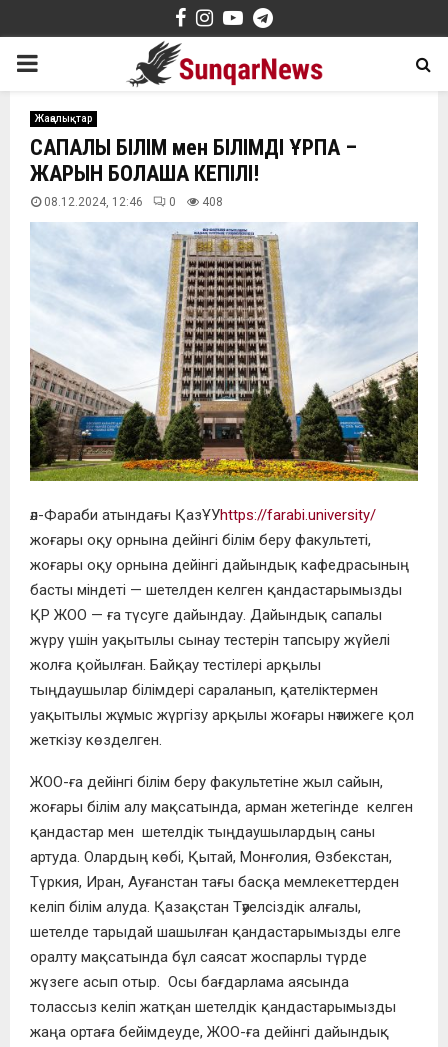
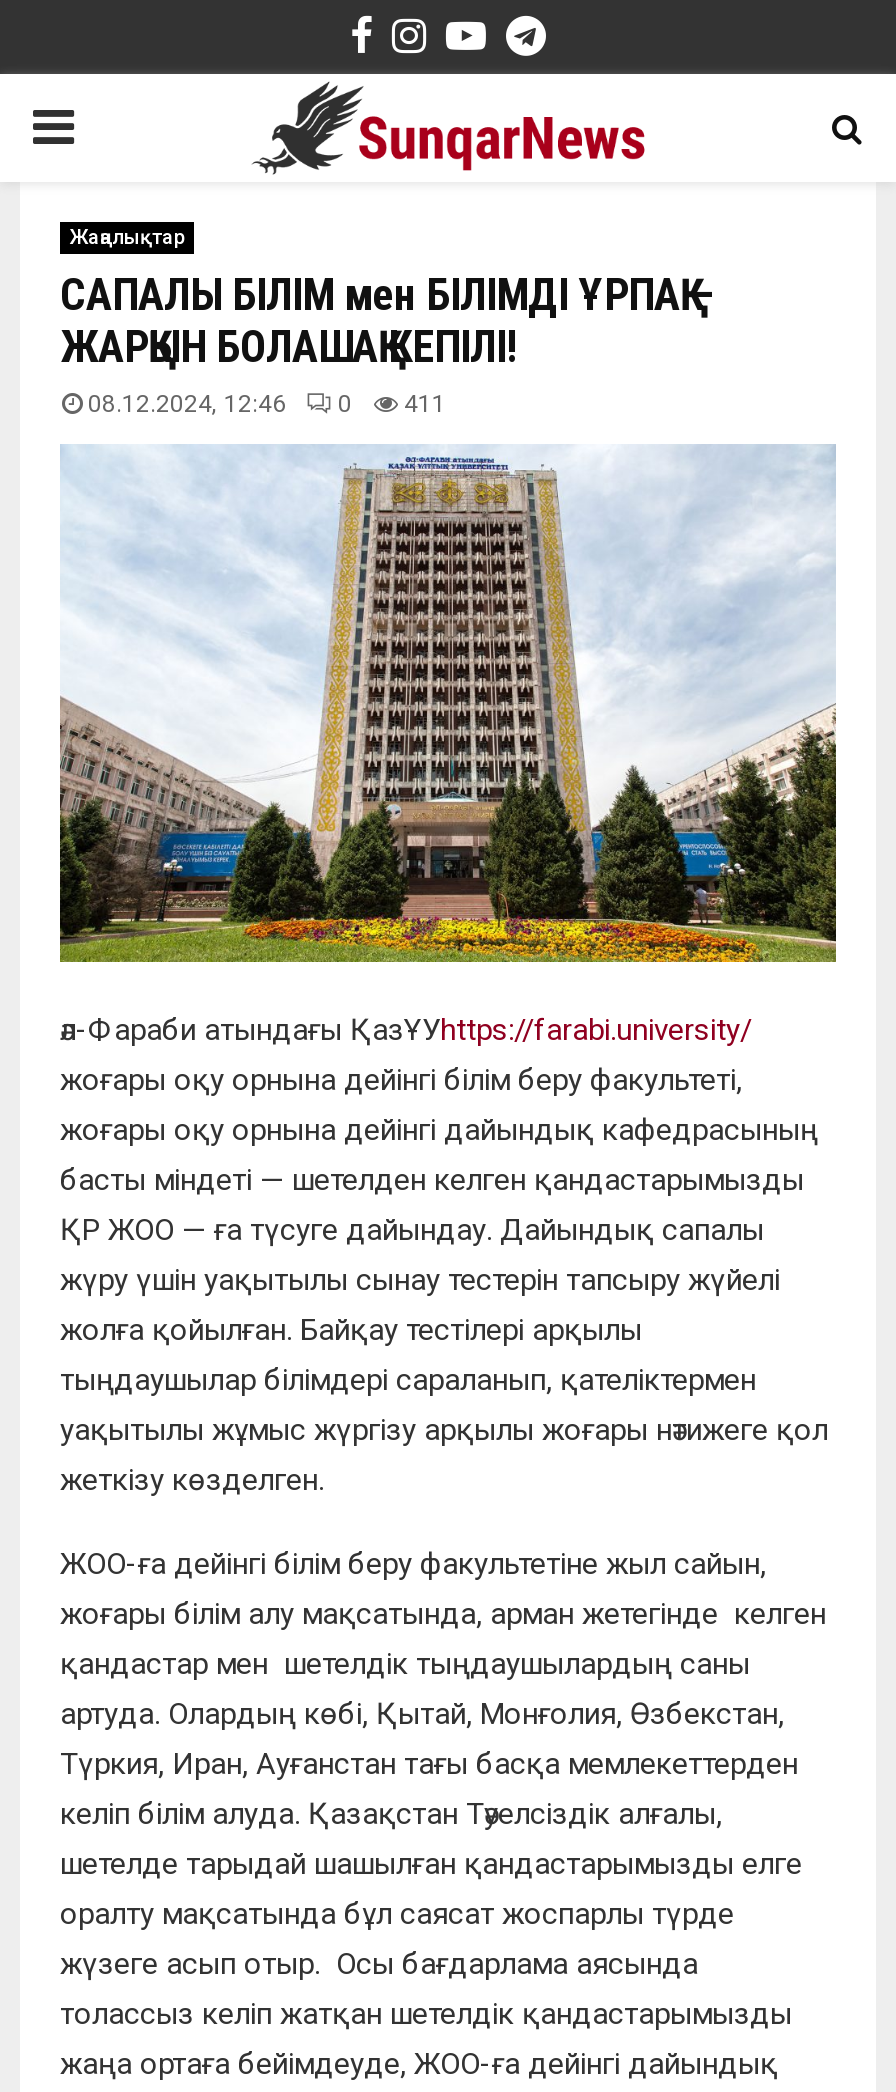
- 08.12.2024, 12:46 0 408
+ 08.12.2024, 12:46 0 411
